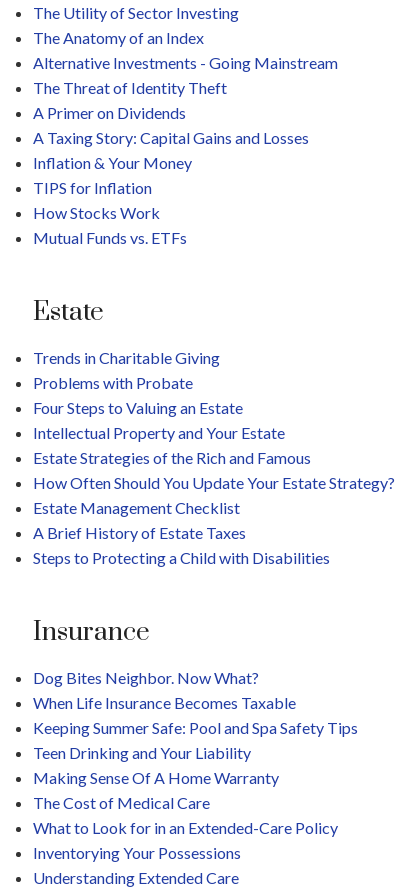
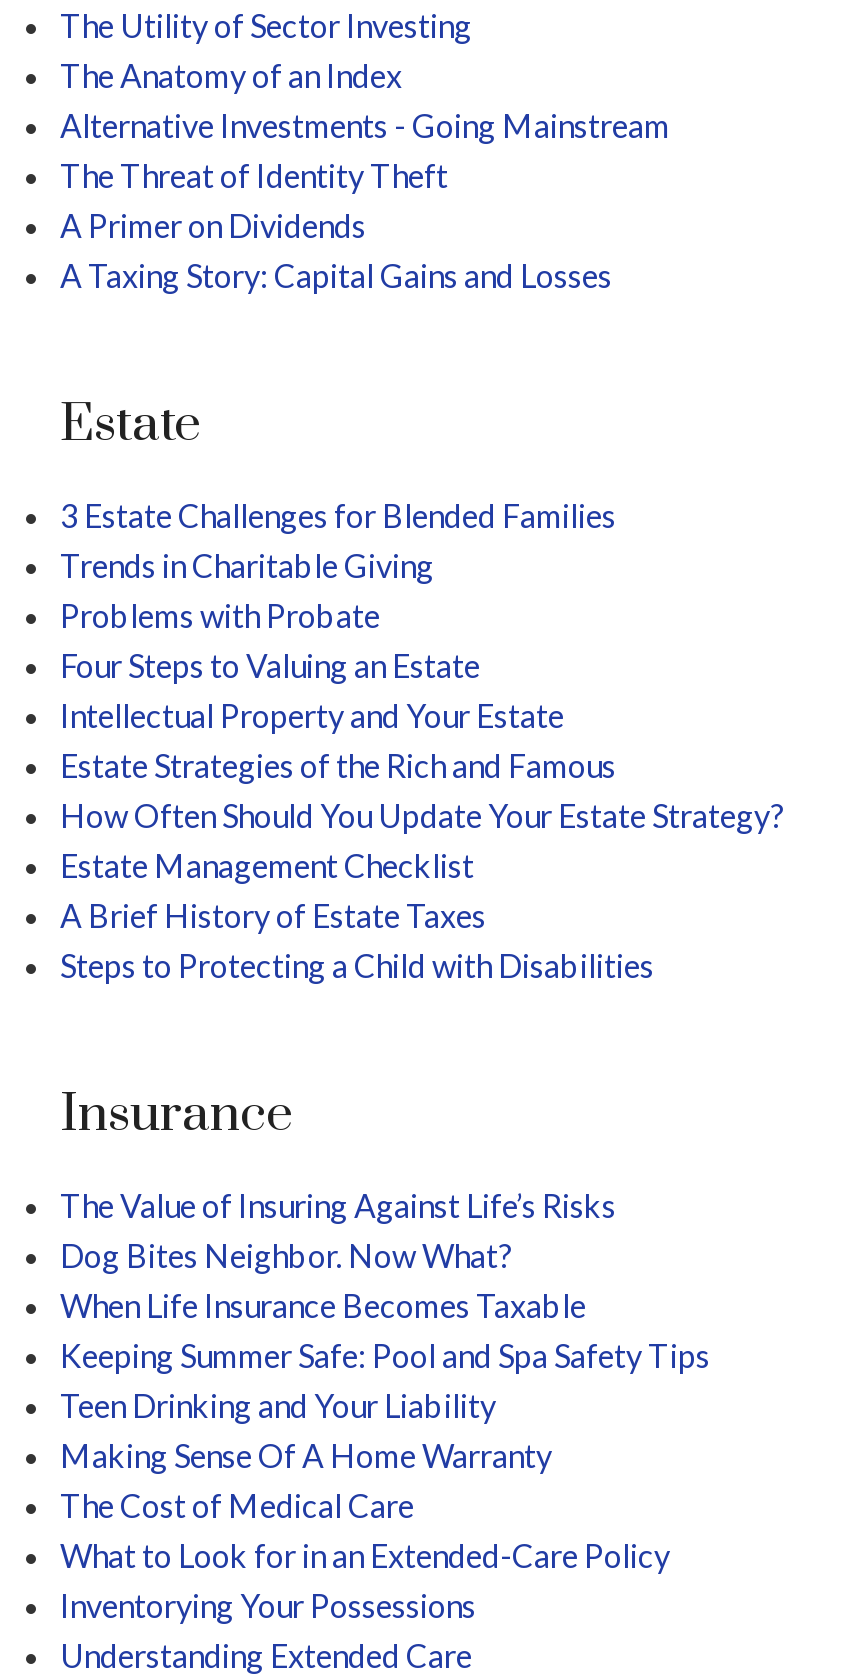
- Inflation & Your Money
- TIPS for Inflation
- How Stocks Work
- Mutual Funds vs. ETFs

moved up: Estate

+ 3 Estate Challenges for Blended Families

moved up: Trends in Charitable Giving | Problems with Probate | Four Steps to Valuing an Estate | ... | Steps to Protecting a Child with Disabilities | Insurance

+ The Value of Insuring Against Life’s Risks
